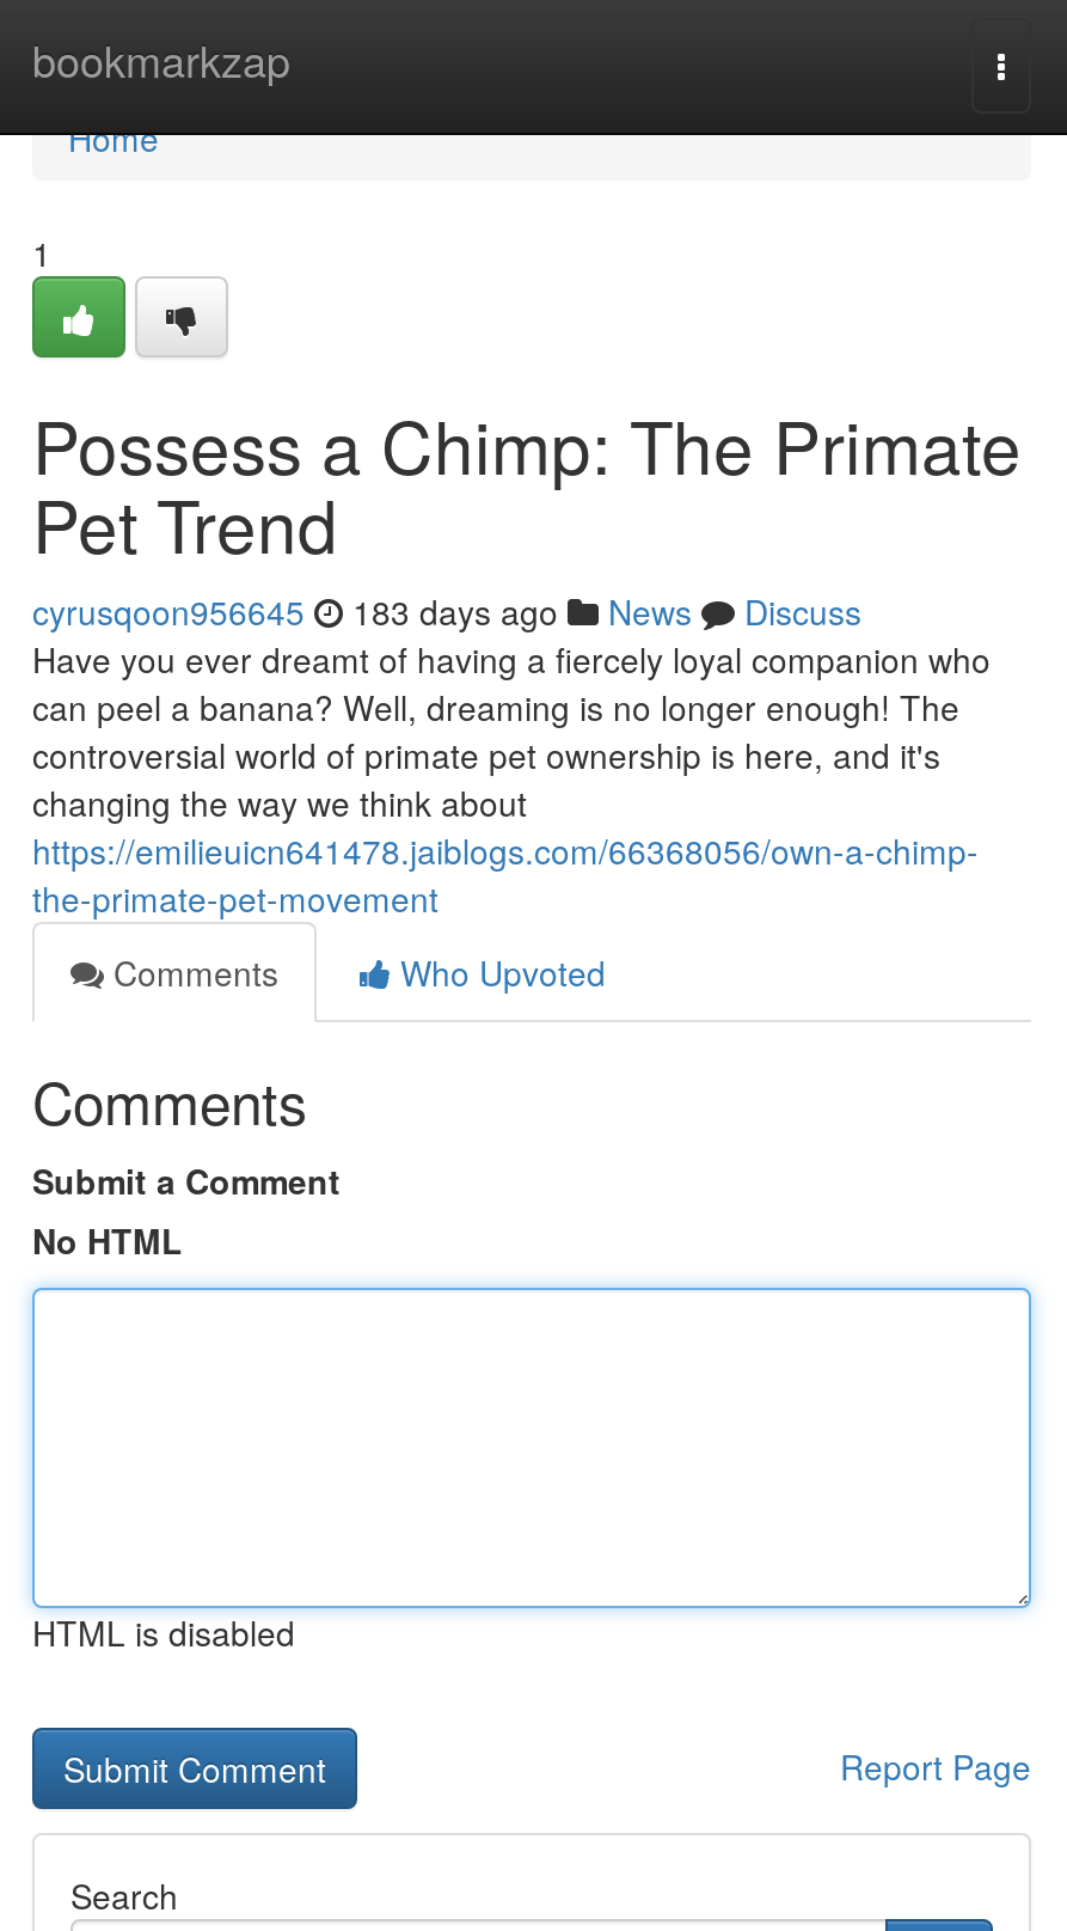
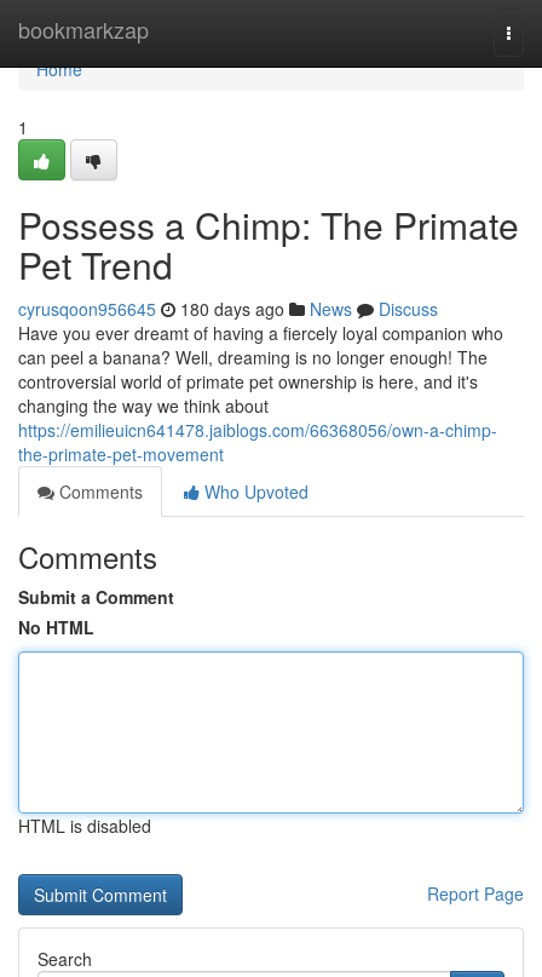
- cyrusqoon956645 183 days ago News Discuss
+ cyrusqoon956645 180 days ago News Discuss
